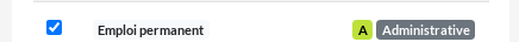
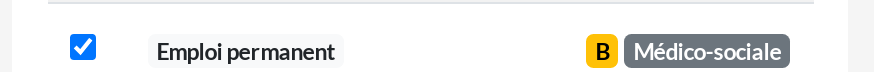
- A
- Administrative
+ B
+ Médico-sociale
